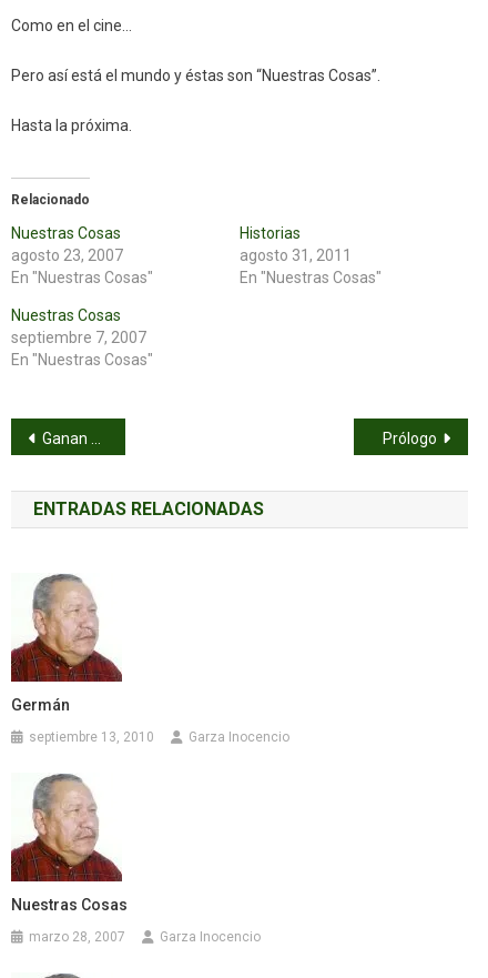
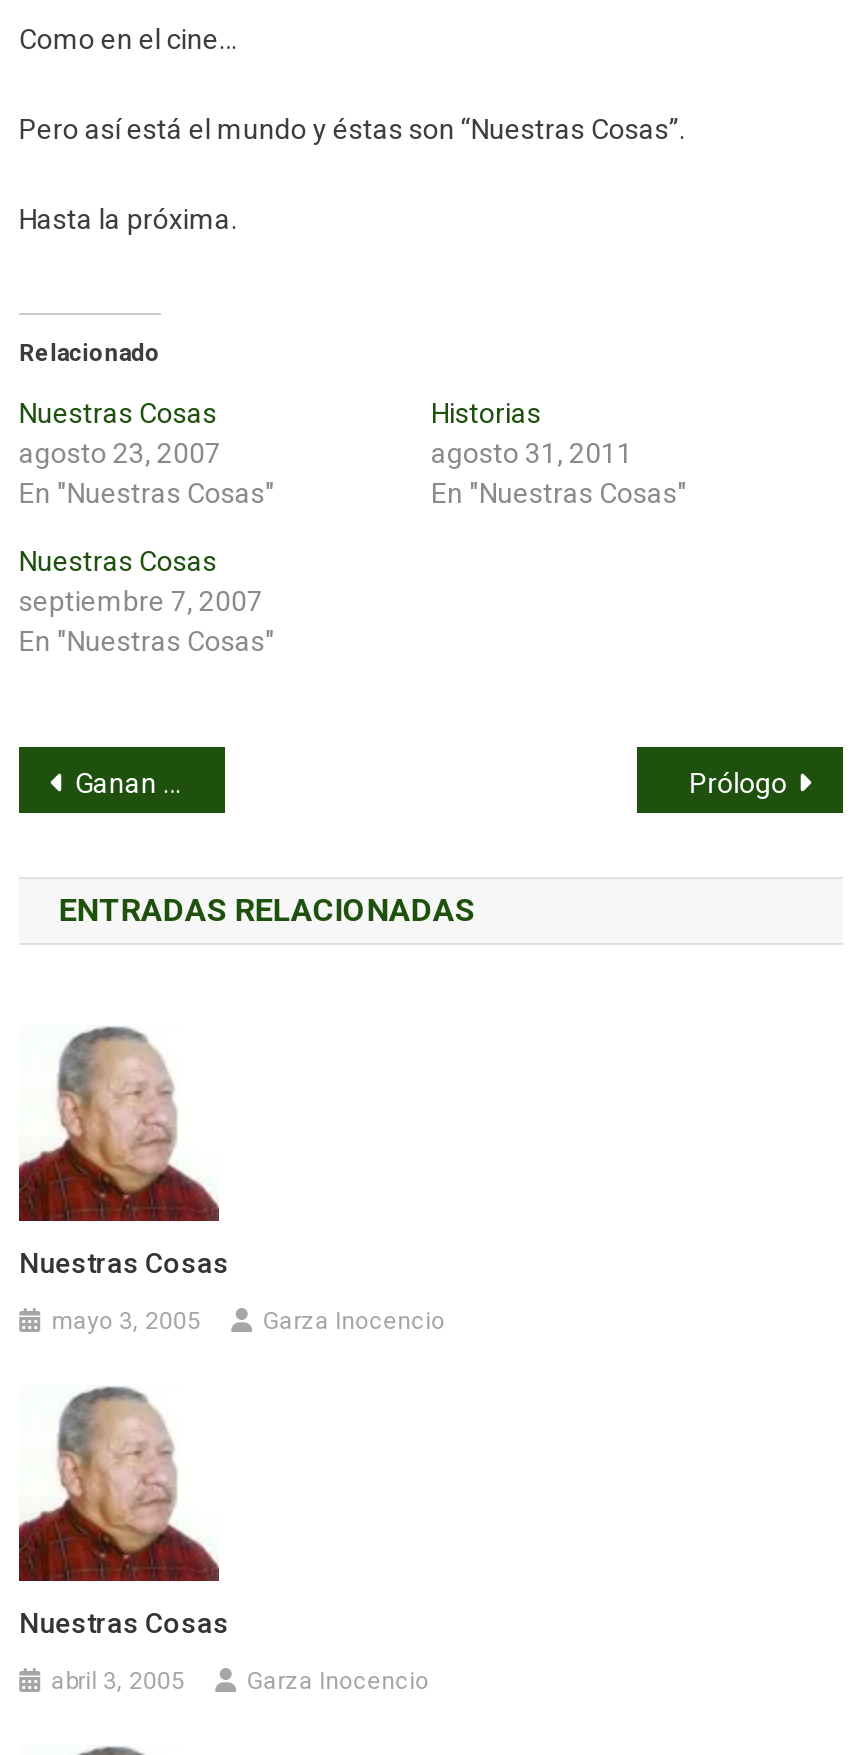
- Germán
+ Nuestras Cosas

- septiembre 13, 2010
+ mayo 3, 2005

- marzo 28, 2007
+ abril 3, 2005
